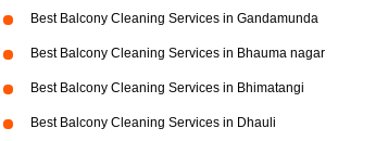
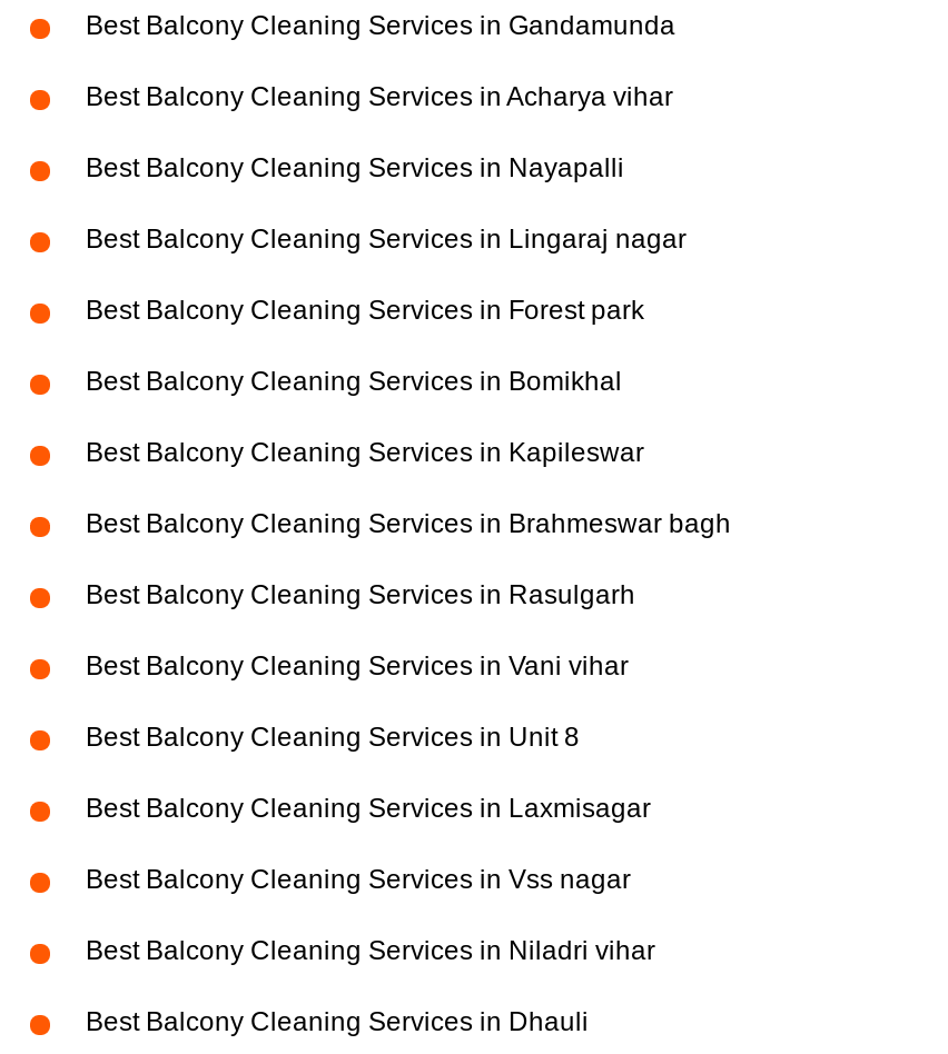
- Best Balcony Cleaning Services in Bhauma nagar
- Best Balcony Cleaning Services in Bhimatangi
+ Best Balcony Cleaning Services in Acharya vihar
+ Best Balcony Cleaning Services in Nayapalli
+ Best Balcony Cleaning Services in Lingaraj nagar
+ Best Balcony Cleaning Services in Forest park
+ Best Balcony Cleaning Services in Bomikhal
+ Best Balcony Cleaning Services in Kapileswar
+ Best Balcony Cleaning Services in Brahmeswar bagh
+ Best Balcony Cleaning Services in Rasulgarh
+ Best Balcony Cleaning Services in Vani vihar
+ Best Balcony Cleaning Services in Unit 8
+ Best Balcony Cleaning Services in Laxmisagar
+ Best Balcony Cleaning Services in Vss nagar
+ Best Balcony Cleaning Services in Niladri vihar
